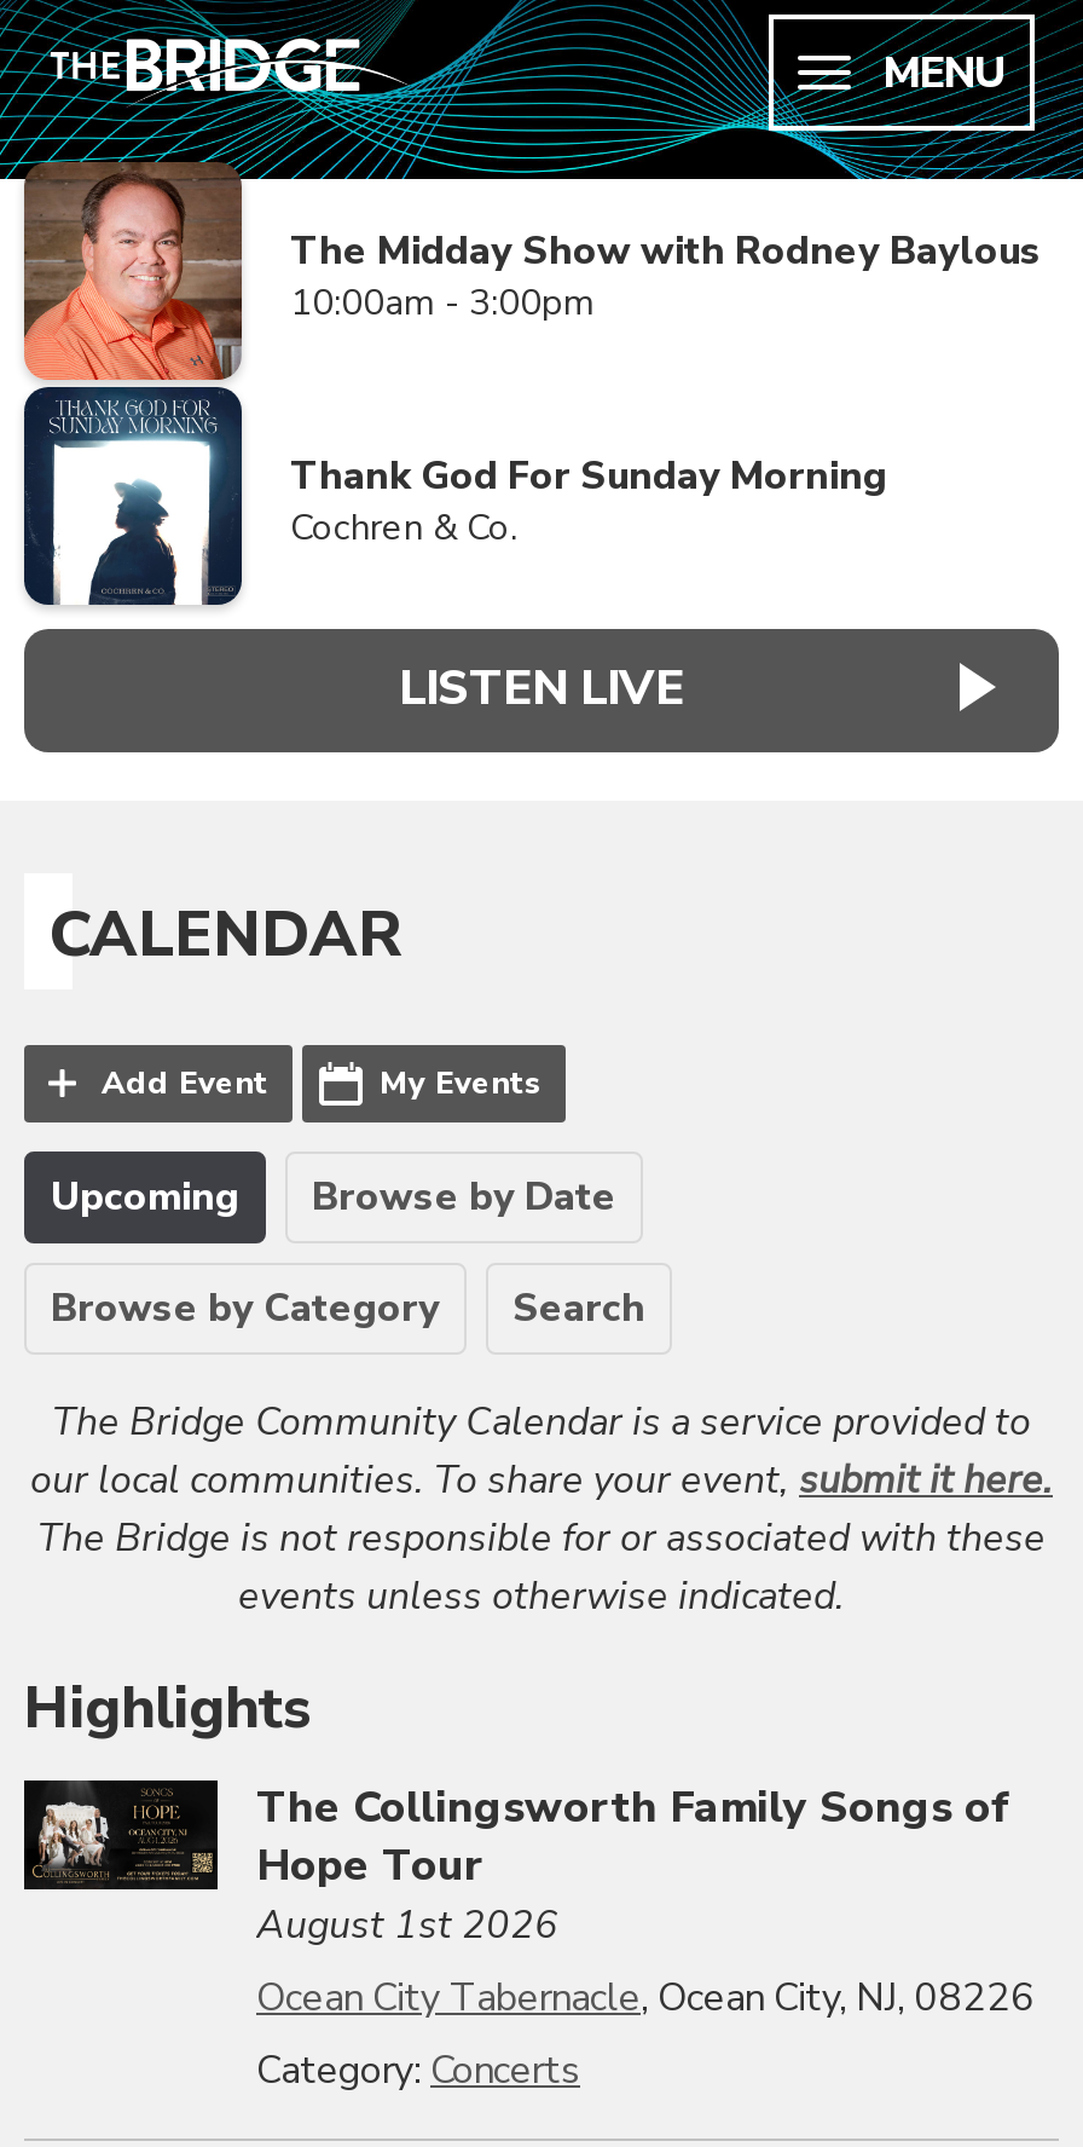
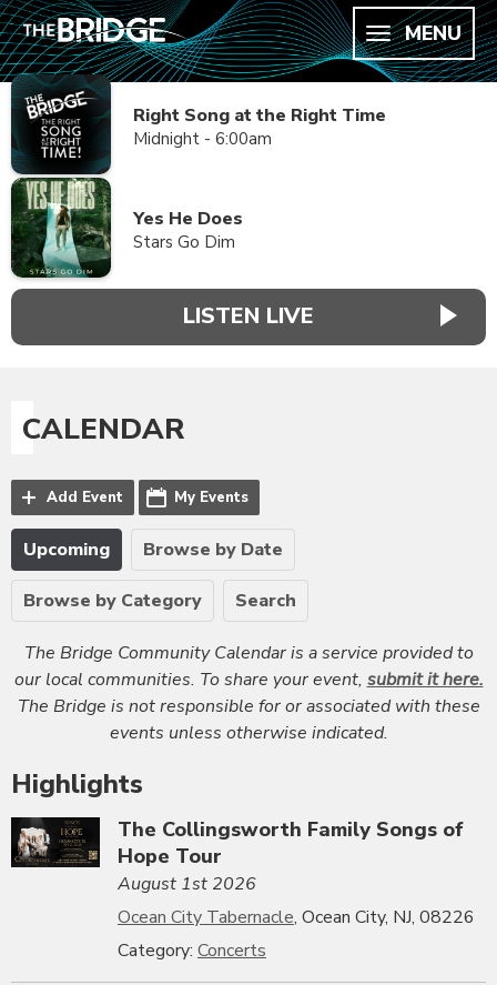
- [image]
- The Midday Show with Rodney Baylous
- 10:00am - 3:00pm
+ [image]
+ Right Song at the Right Time
+ Midnight - 6:00am

- Thank God For Sunday Morning
- Cochren & Co.
+ Yes He Does
+ Stars Go Dim
